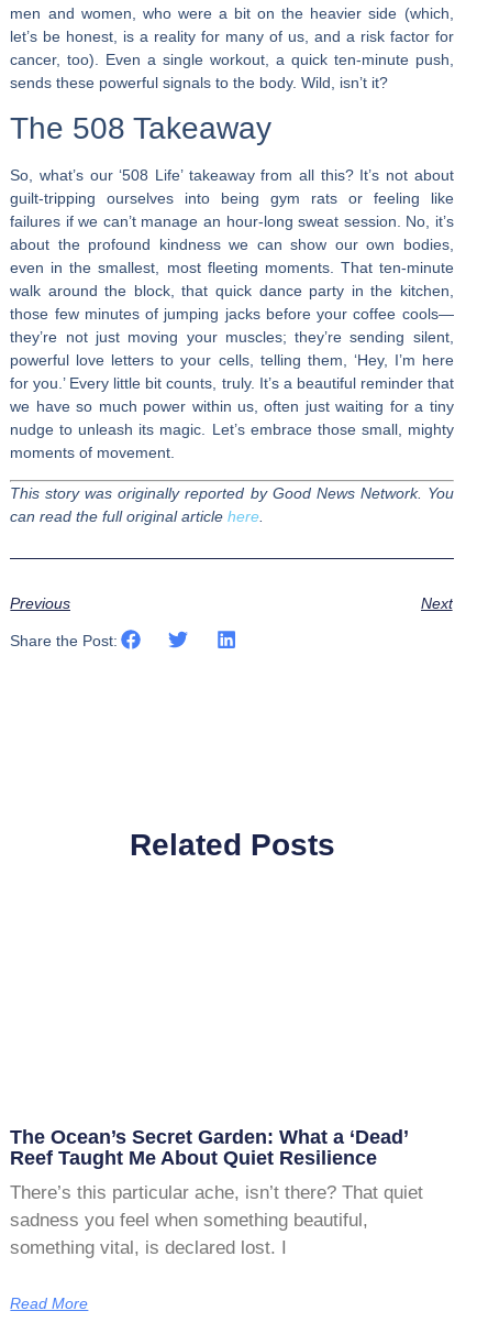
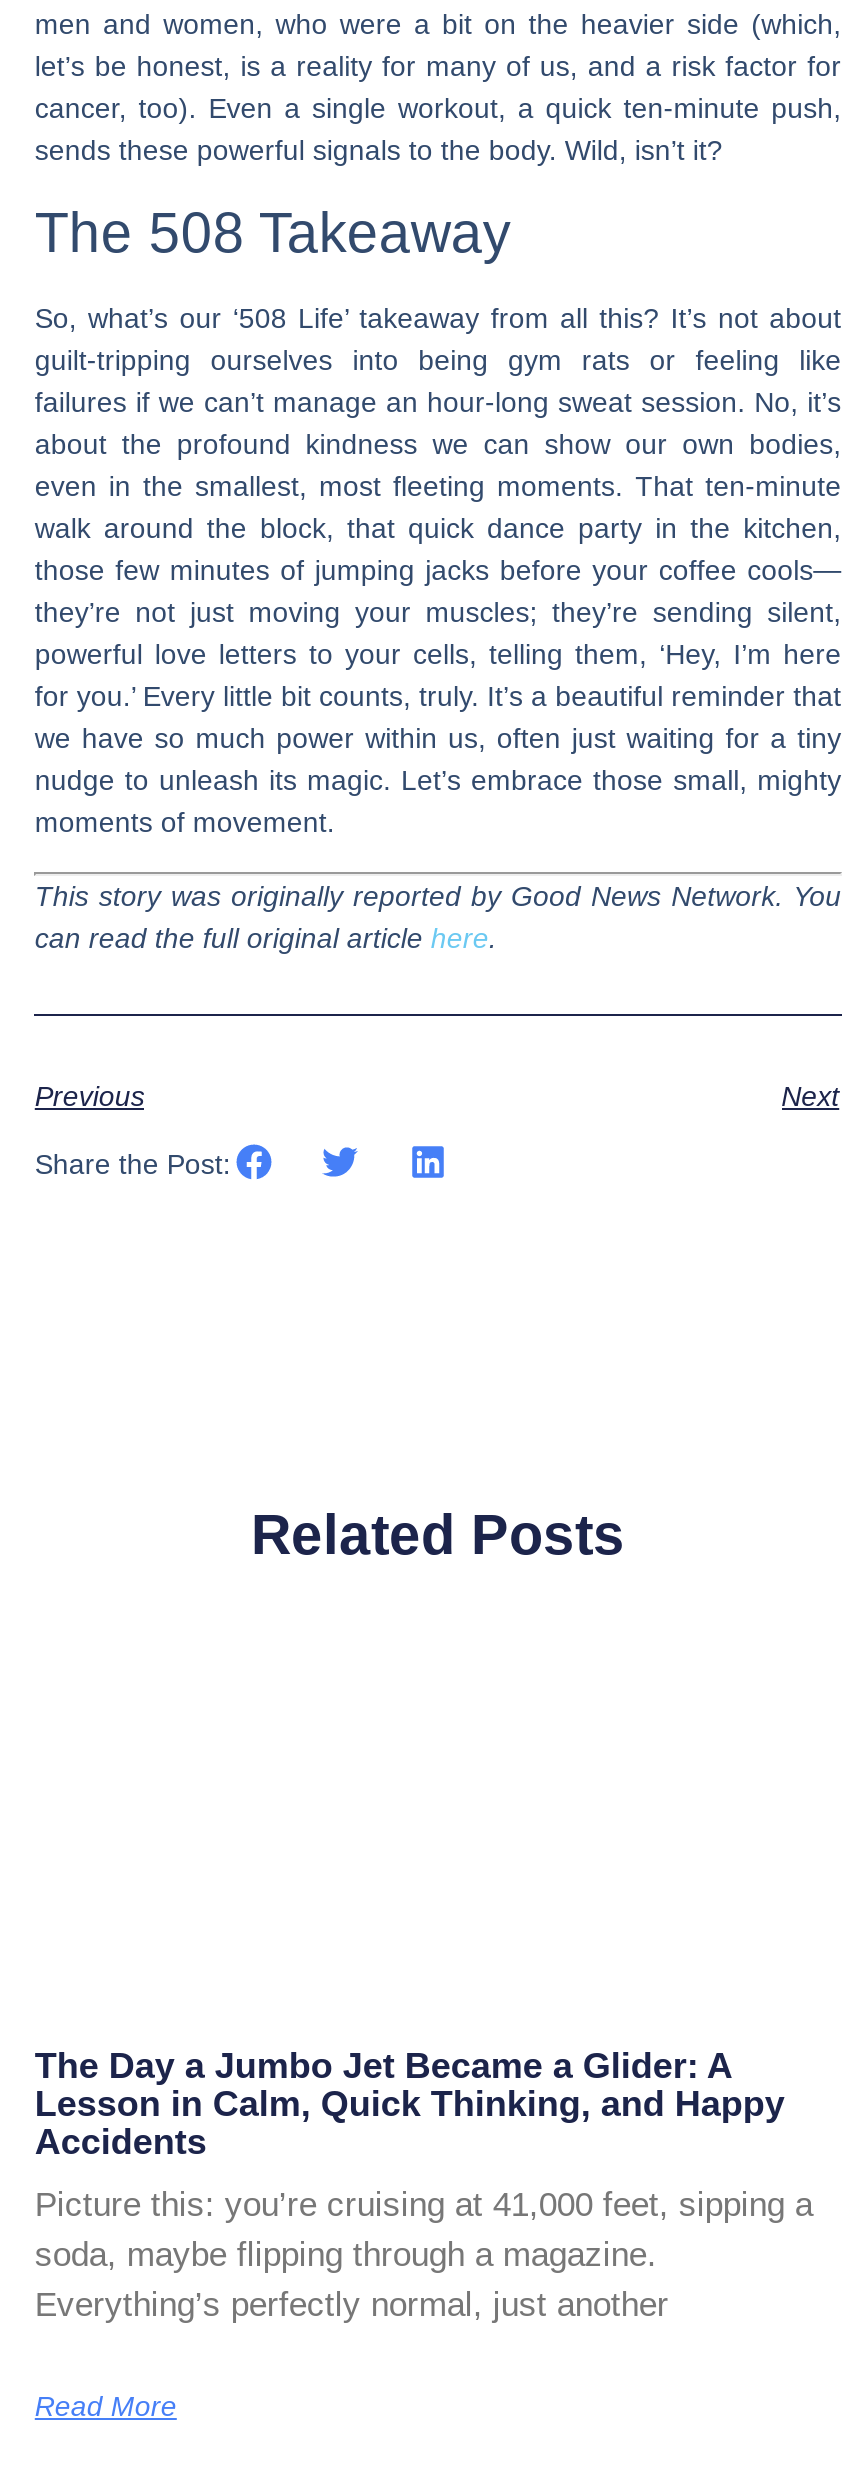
- The Ocean’s Secret Garden: What a ‘Dead’
- Reef Taught Me About Quiet Resilience
+ The Day a Jumbo Jet Became a Glider: A
+ Lesson in Calm, Quick Thinking, and Happy
+ Accidents

- There’s this particular ache, isn’t there? That quiet
- sadness you feel when something beautiful,
- something vital, is declared lost. I
+ Picture this: you’re cruising at 41,000 feet, sipping a
+ soda, maybe flipping through a magazine.
+ Everything’s perfectly normal, just another
